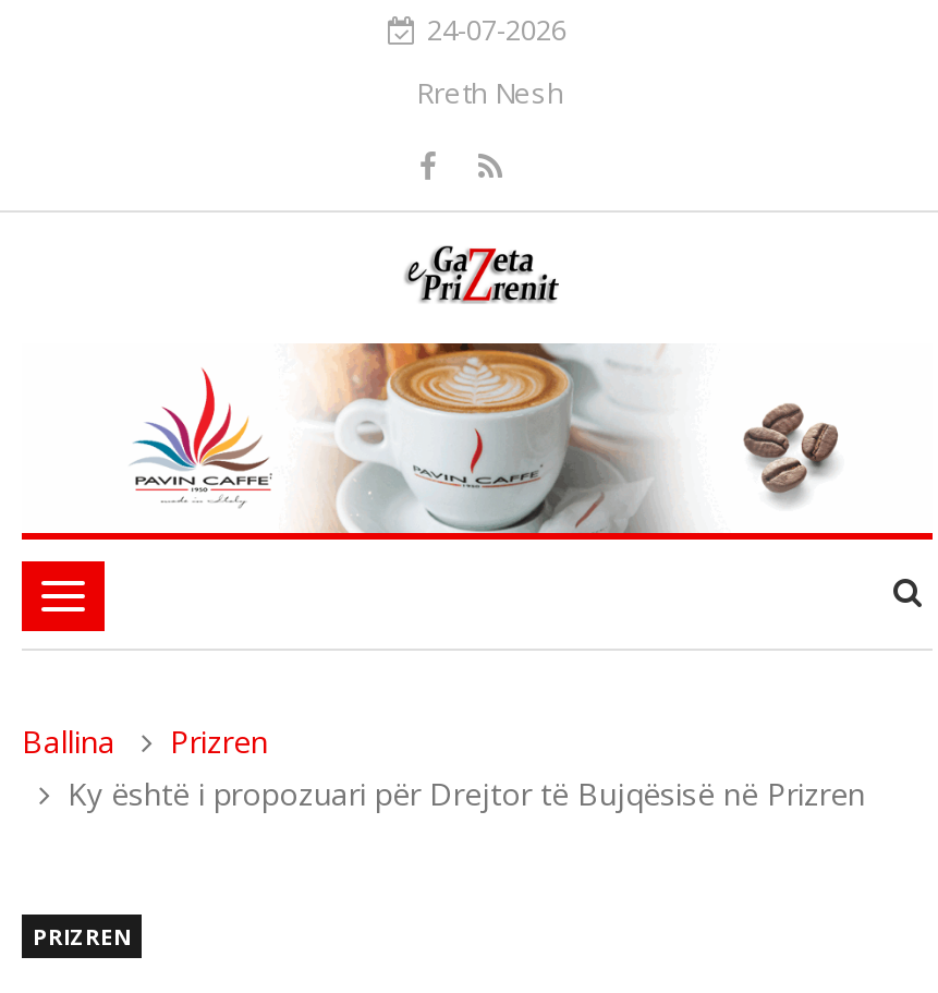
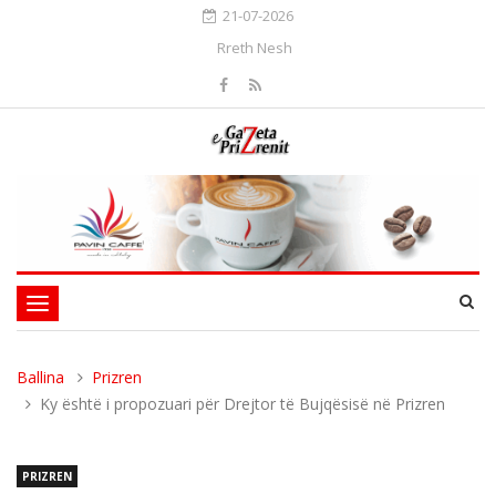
- 24-07-2026
+ 21-07-2026
